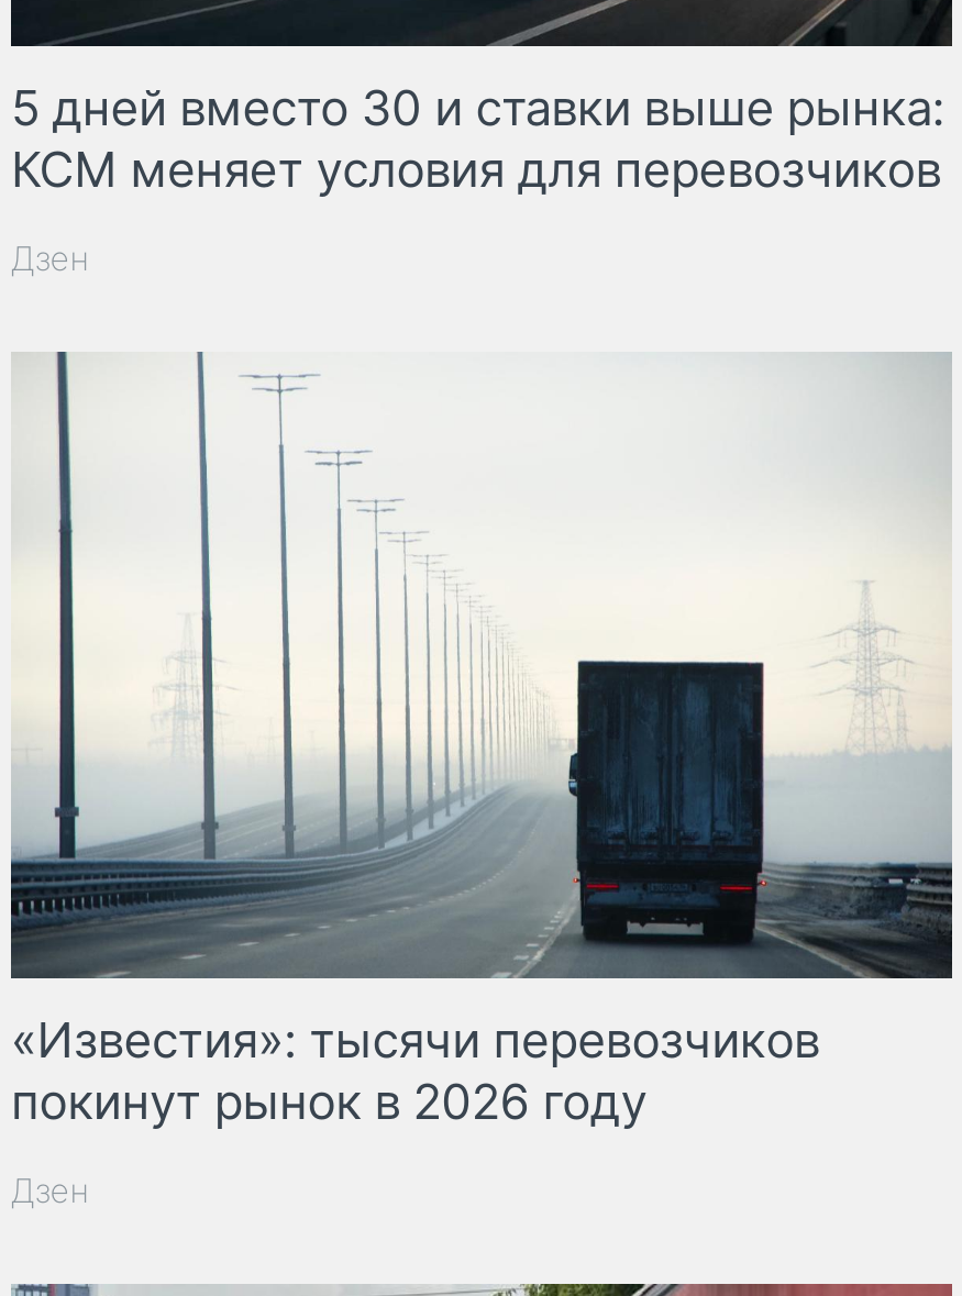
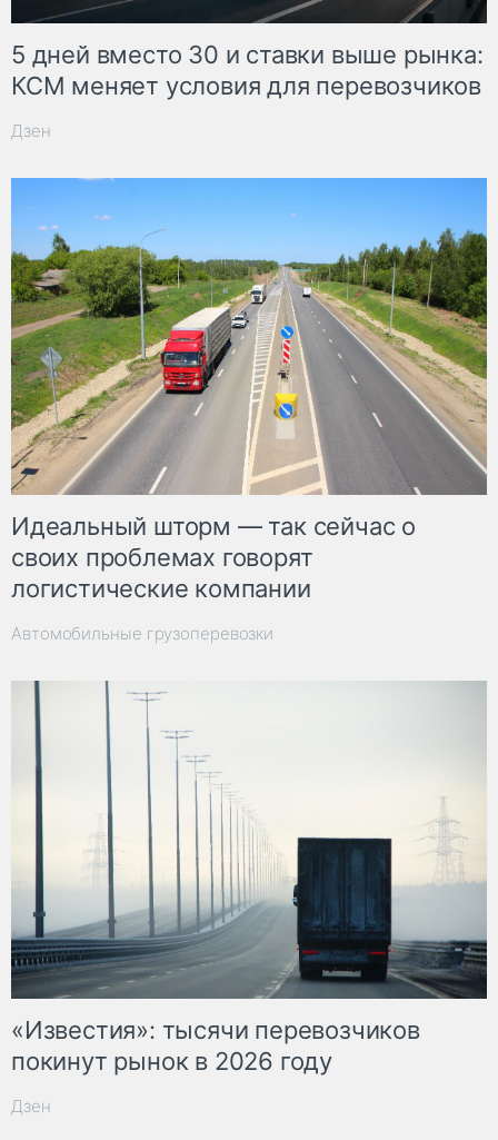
+ [image]
+ Идеальный шторм — так сейчас о
+ своих проблемах говорят
+ логистические компании
+ Автомобильные грузоперевозки
